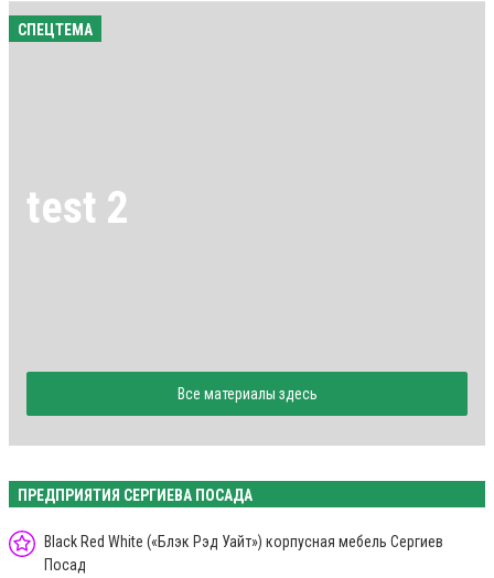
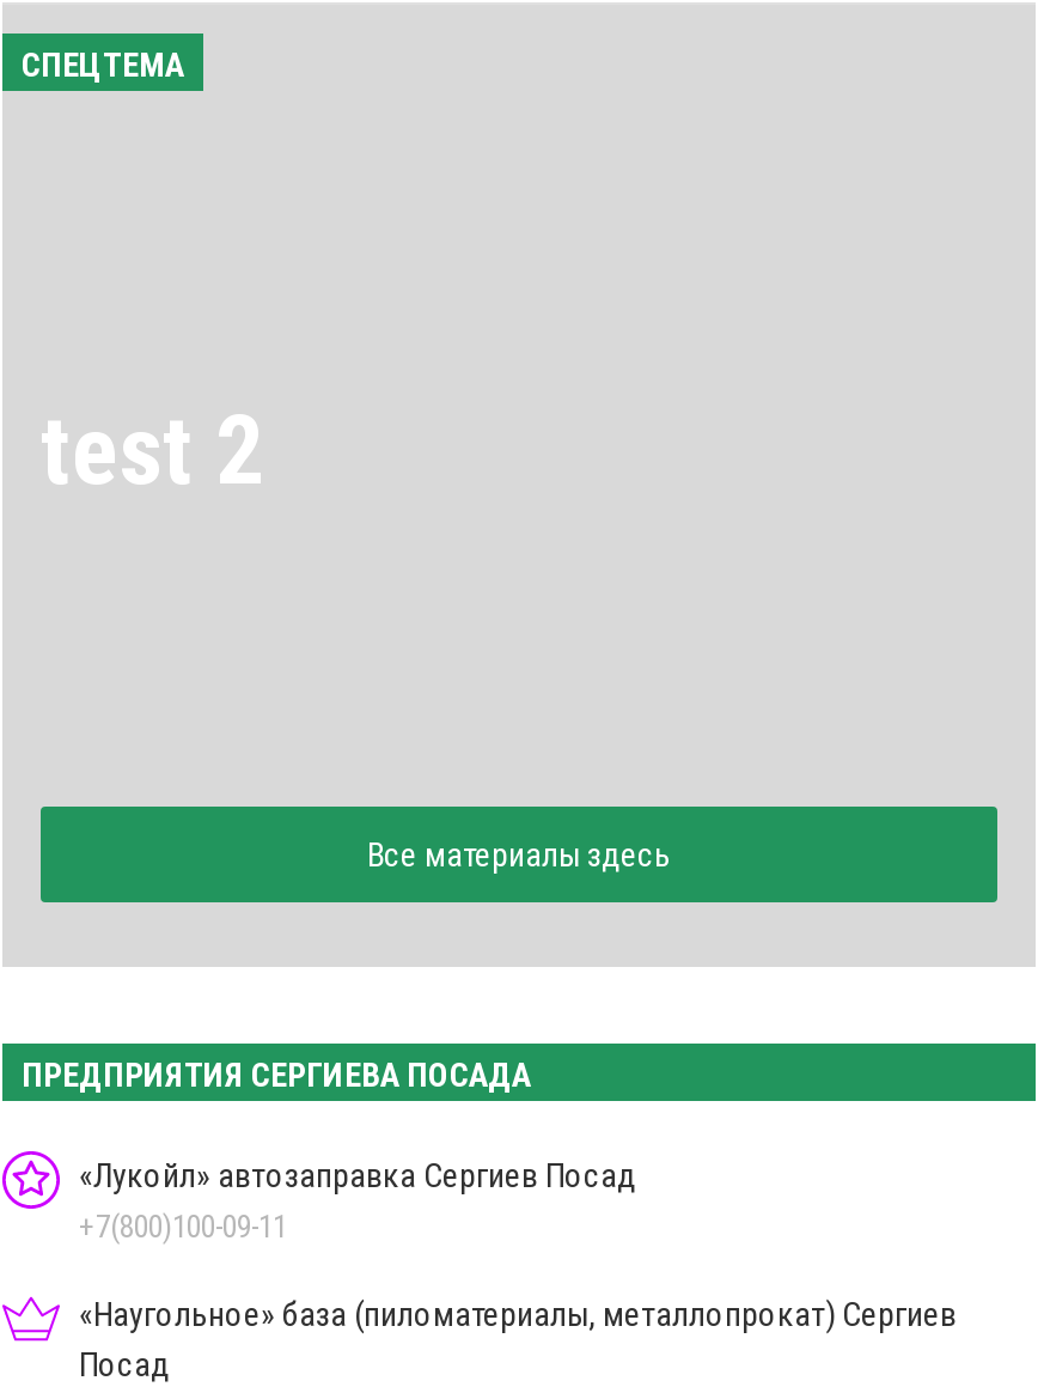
- Black Red White («Блэк Рэд Уайт») корпусная мебель Сергиев
+ «Лукойл» автозаправка Сергиев Посад
+ +7(800)100-09-11
+ «Наугольное» база (пиломатериалы, металлопрокат) Сергиев
